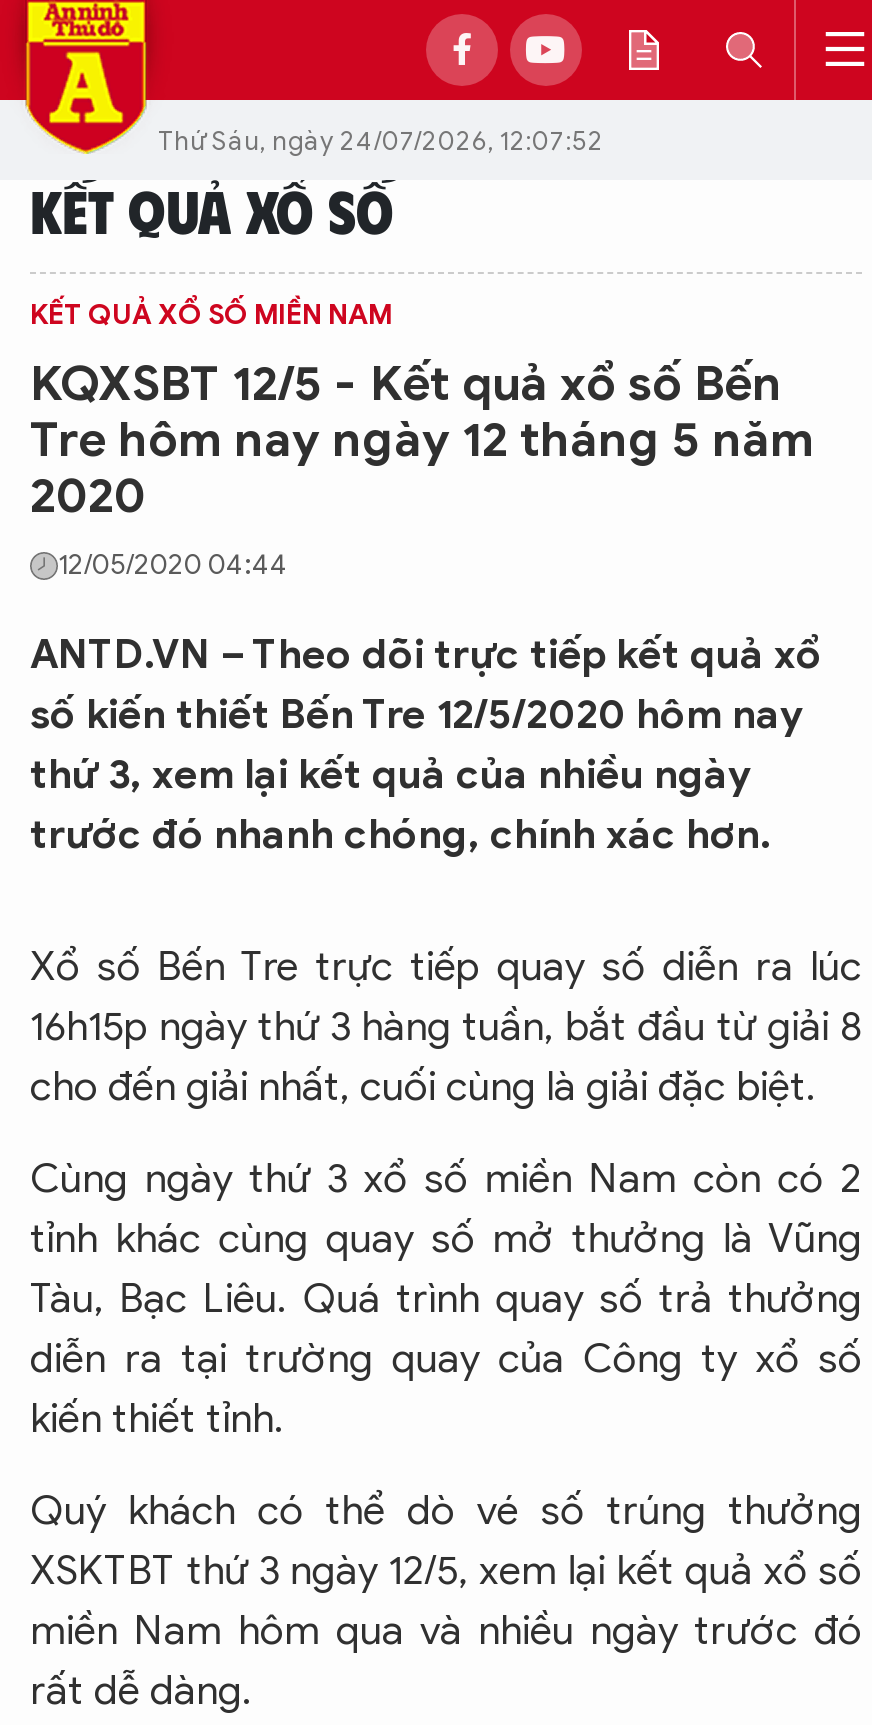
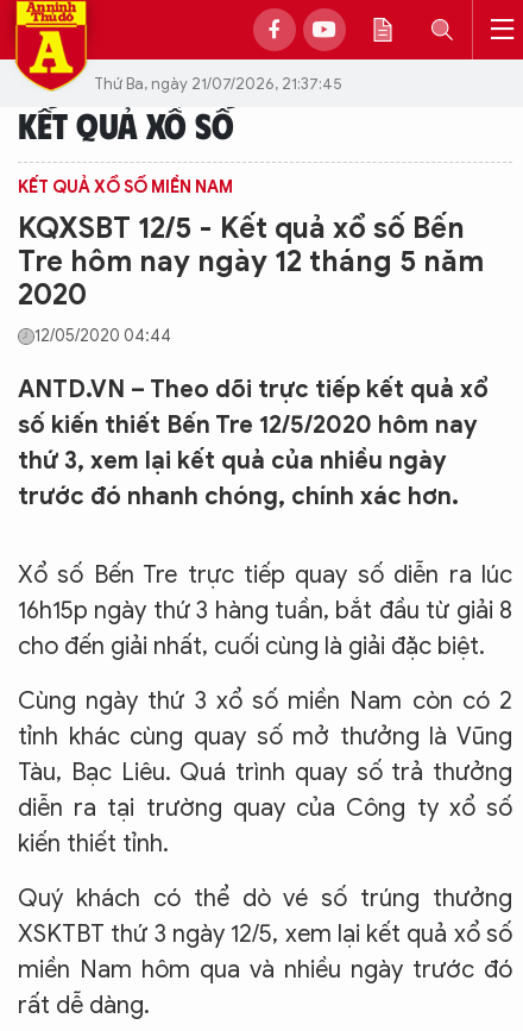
- Thứ Sáu, ngày 24/07/2026, 12:07:52
+ Thứ Ba, ngày 21/07/2026, 21:37:45
